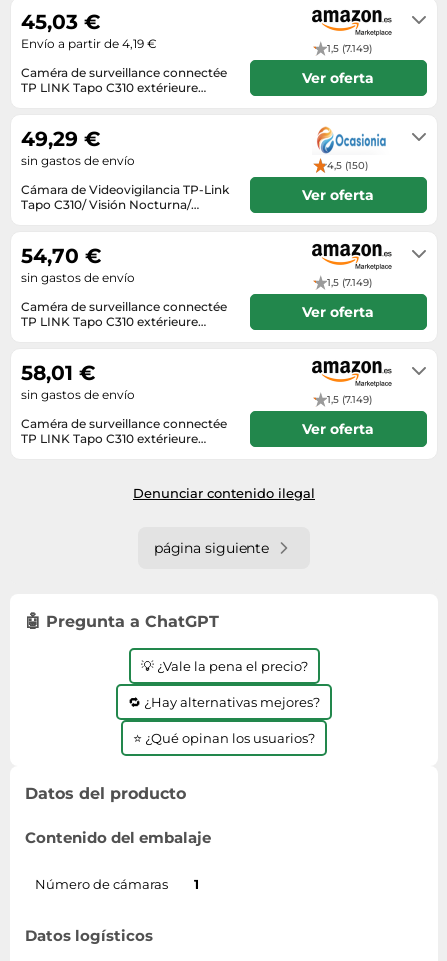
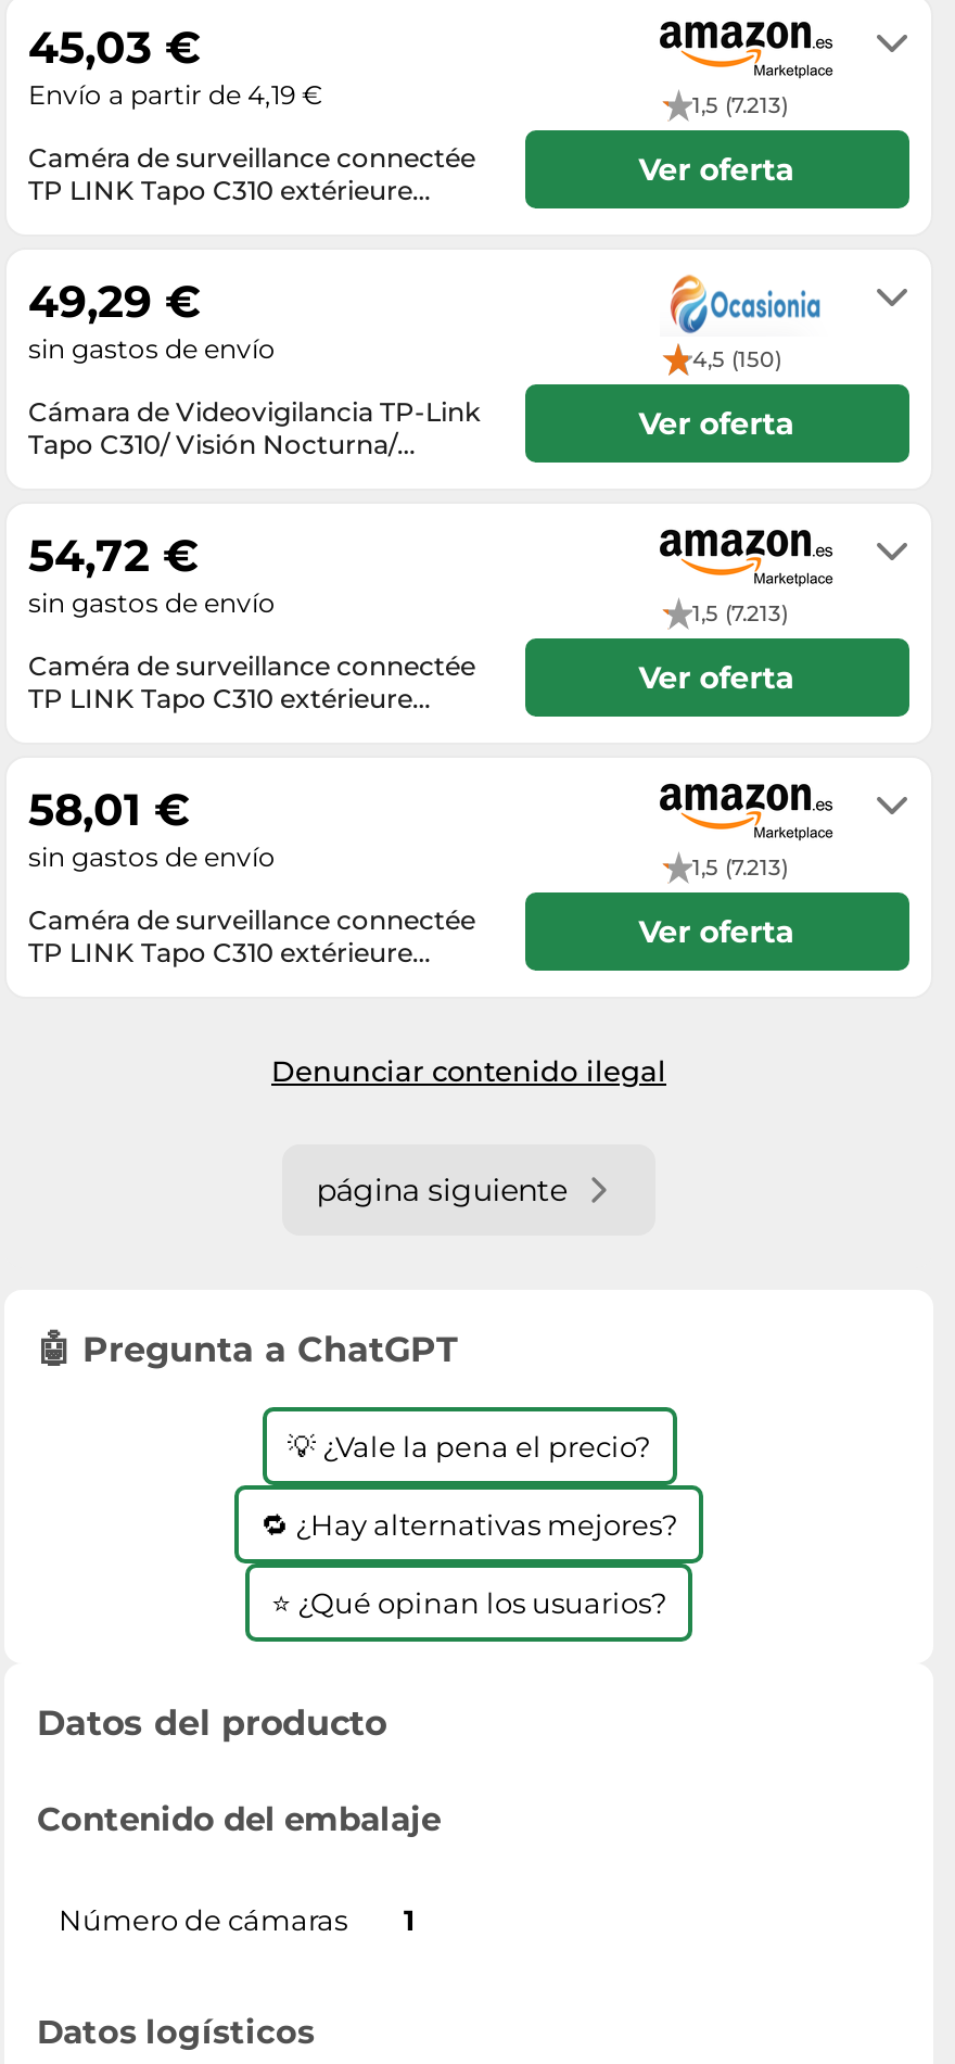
- 1,5 (7.149)
+ 1,5 (7.213)

- 54,70 €
+ 54,72 €

- 1,5 (7.149)
+ 1,5 (7.213)

- 1,5 (7.149)
+ 1,5 (7.213)
